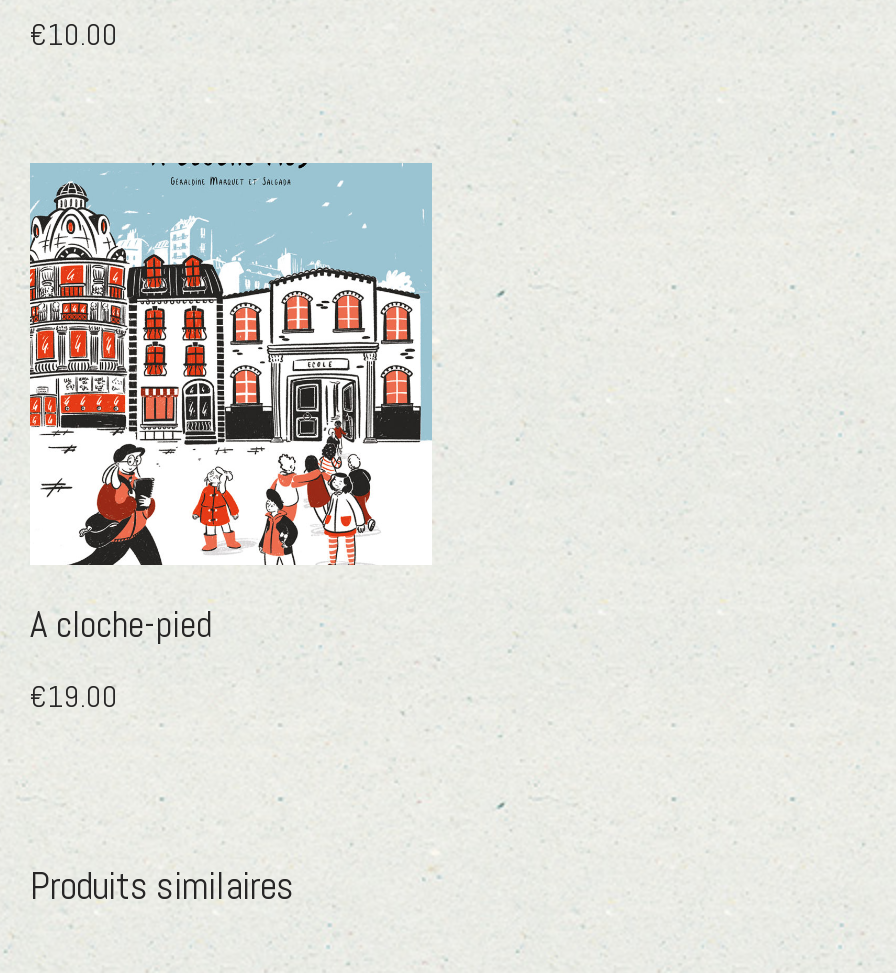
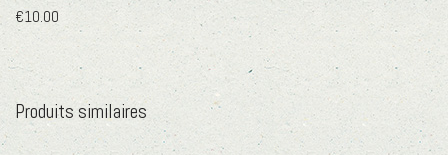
- [image]
- A cloche-pied
- €19.00
